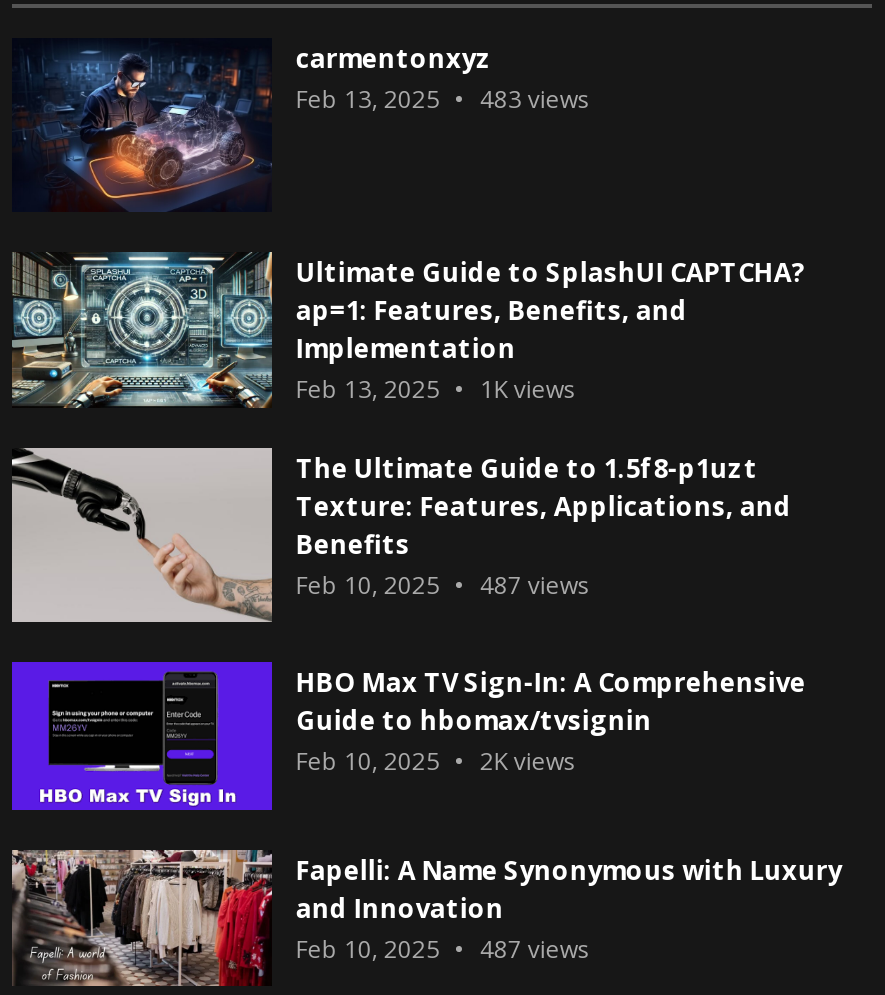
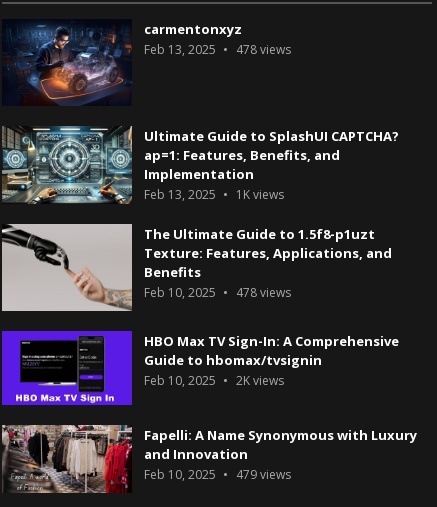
- Feb 13, 2025 483 views
+ Feb 13, 2025 478 views

- Feb 10, 2025 487 views
+ Feb 10, 2025 478 views

- Feb 10, 2025 487 views
+ Feb 10, 2025 479 views
